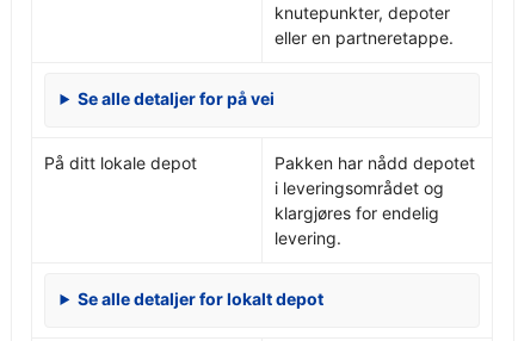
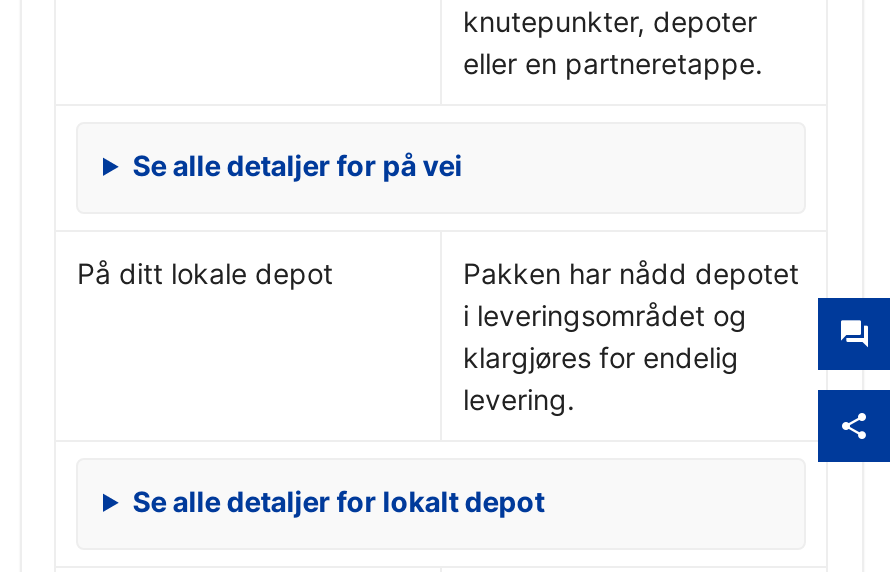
+ [image]

+ [image]
